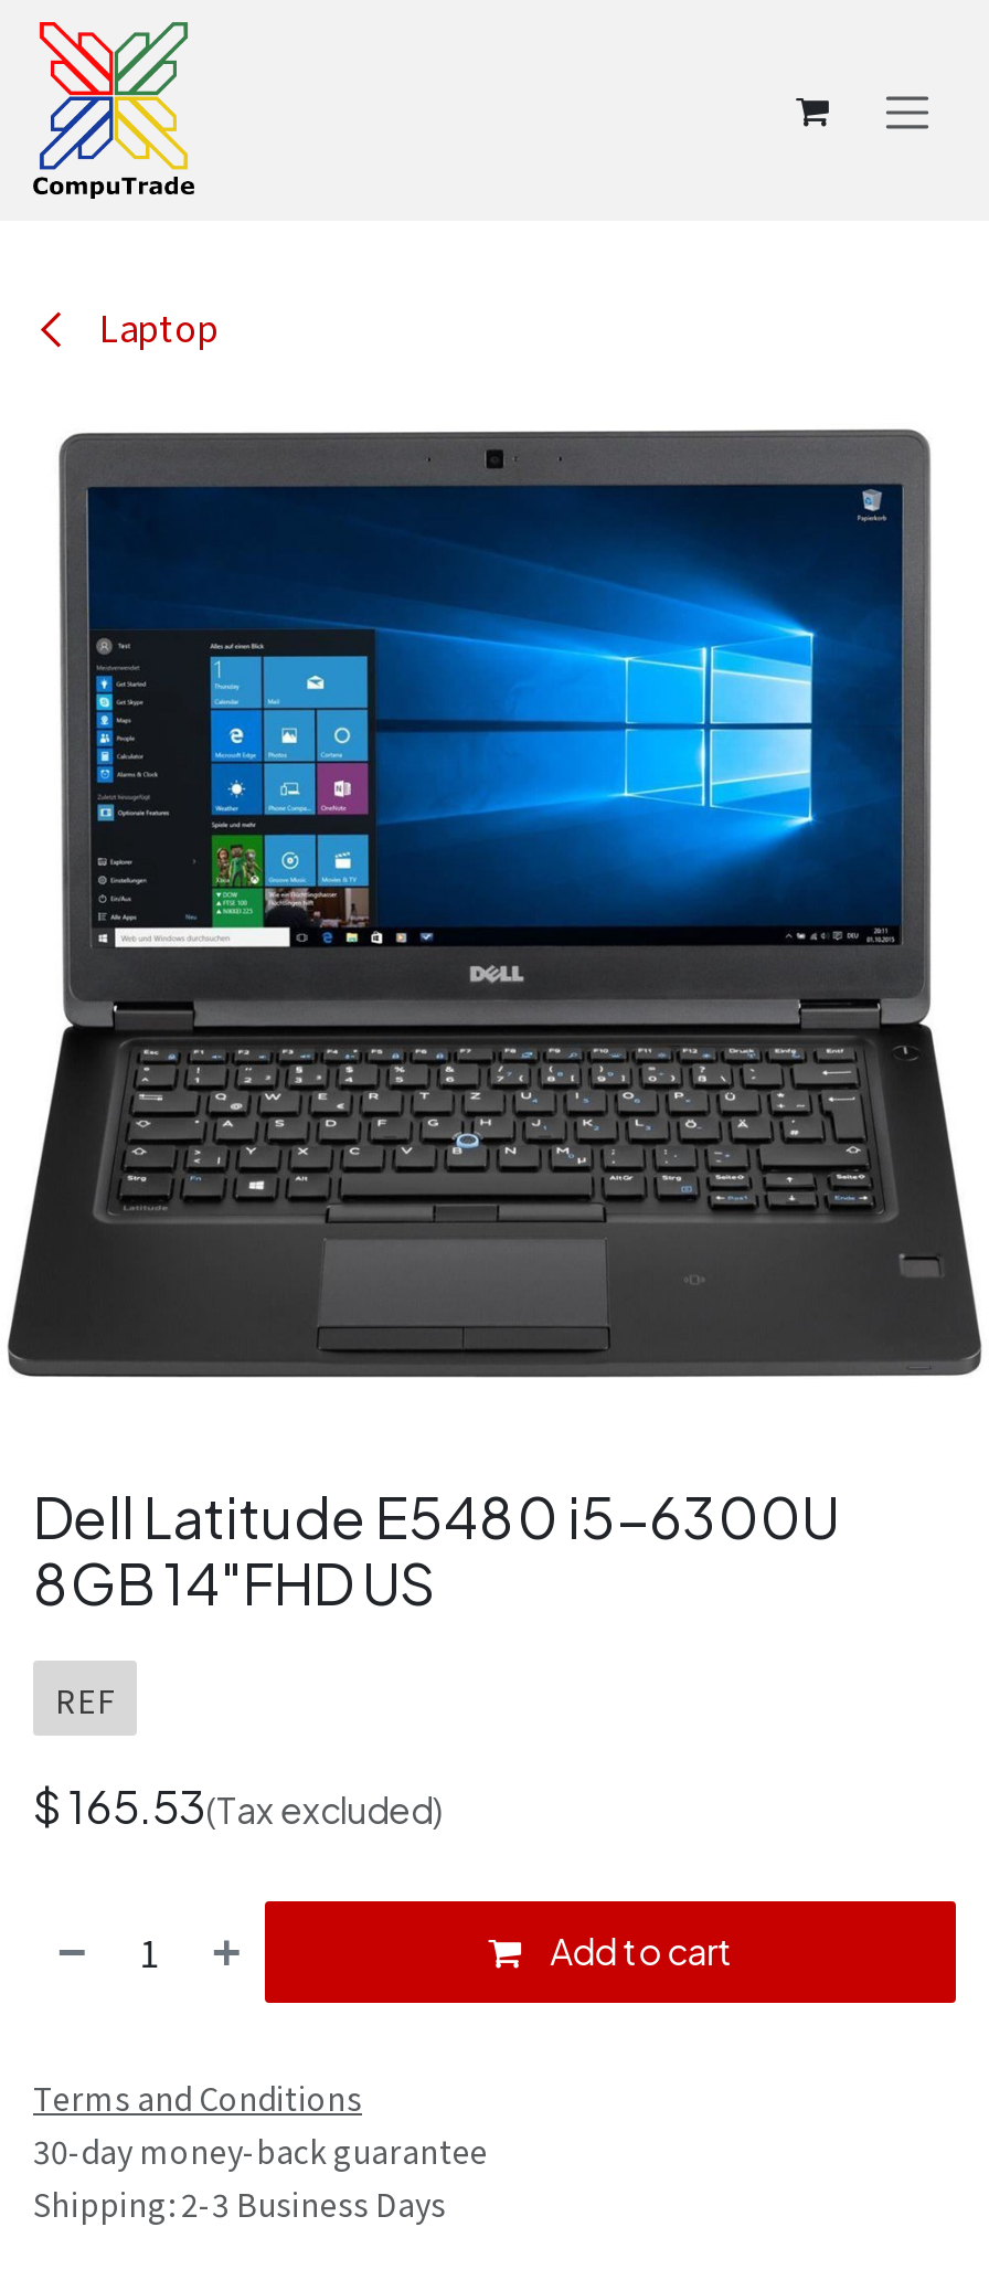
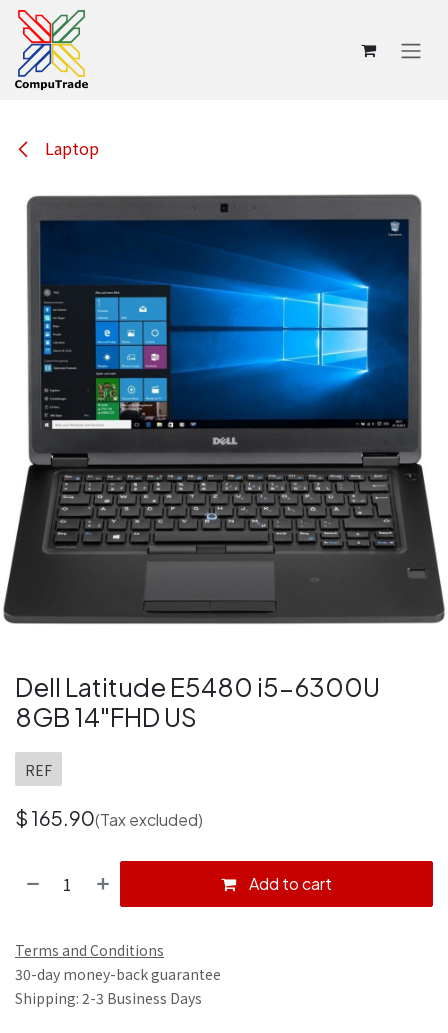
- $165.53(Tax excluded)
+ $165.90(Tax excluded)
